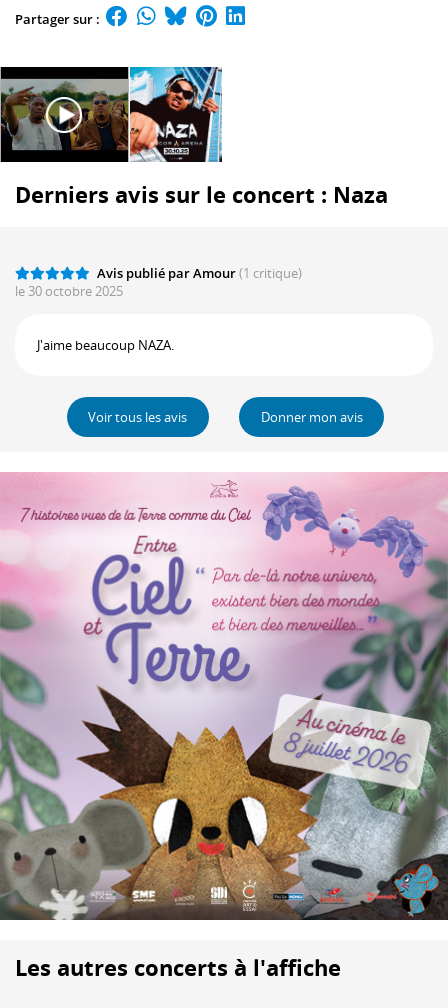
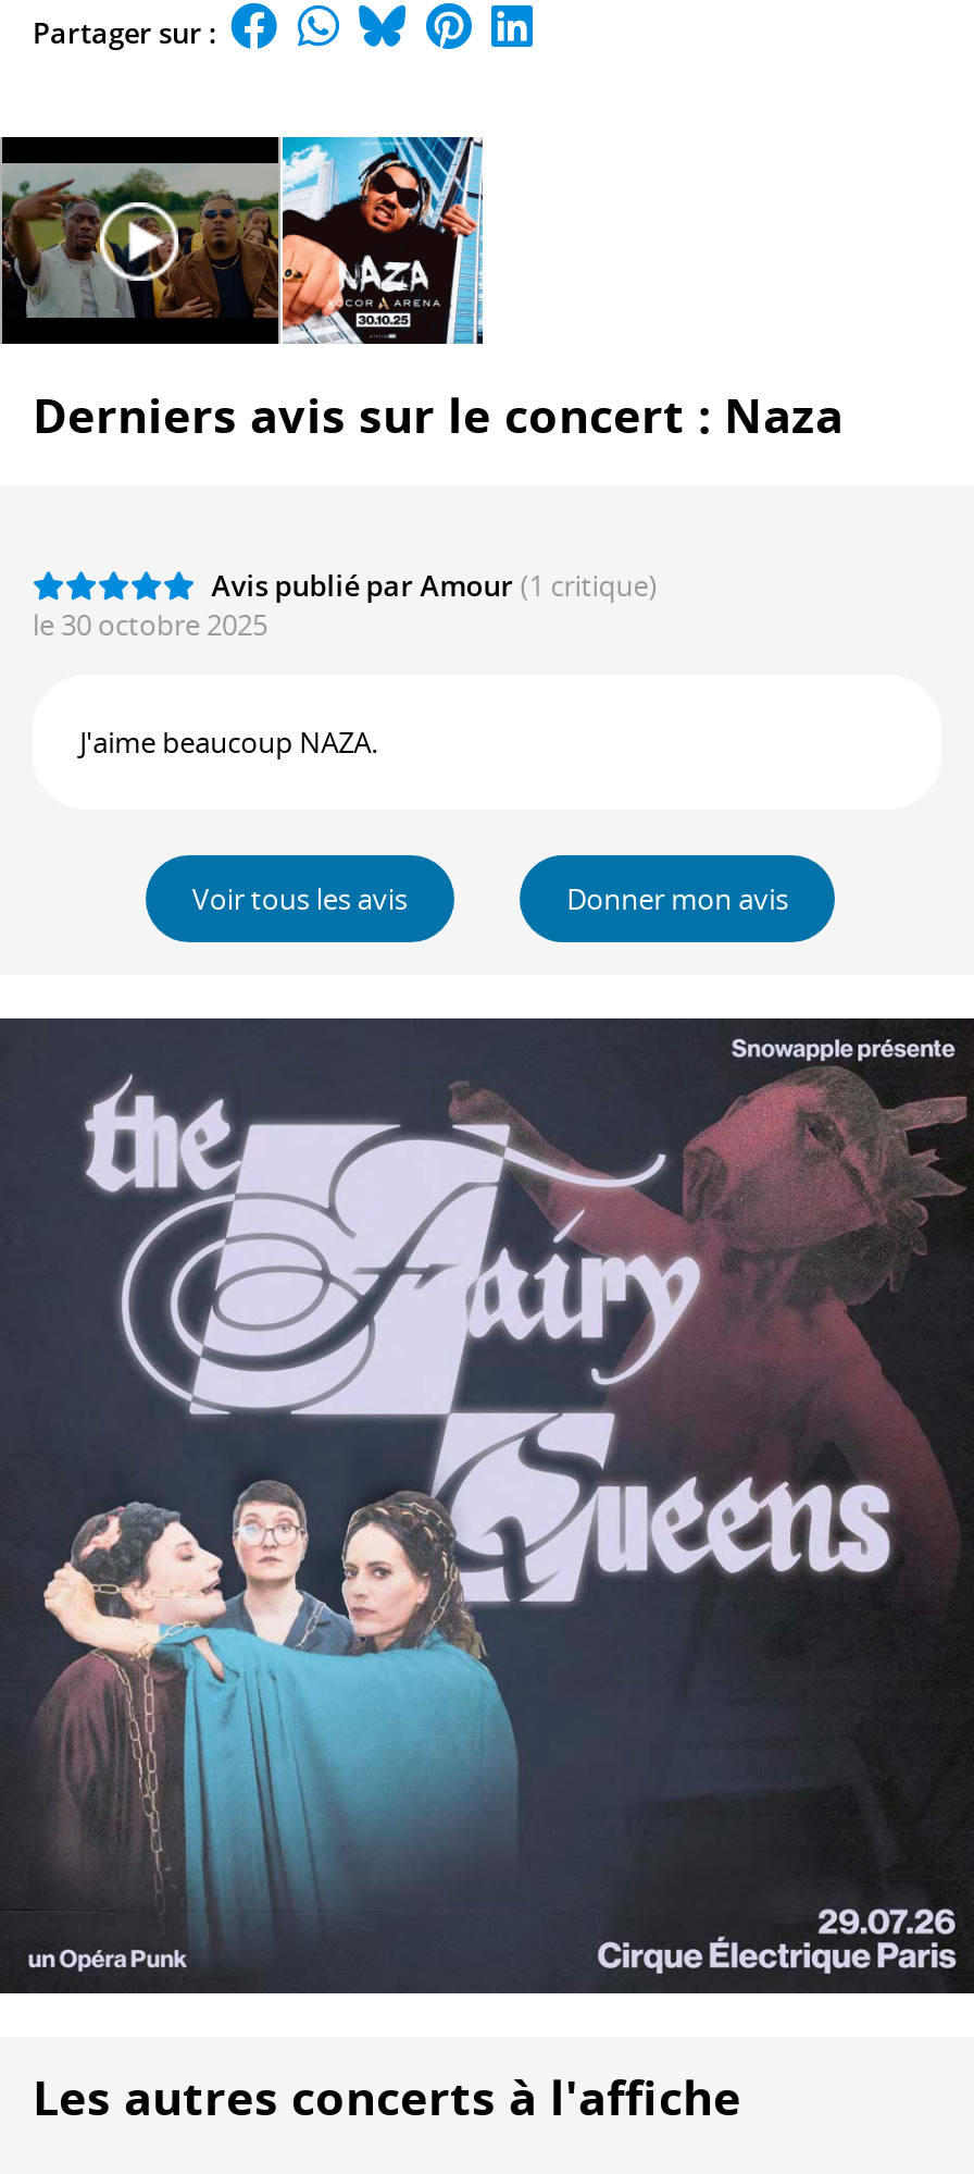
- [image]
+ [image]
